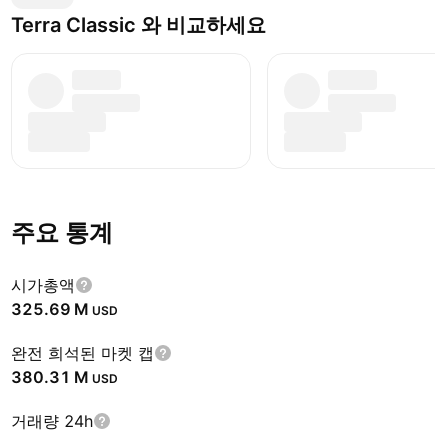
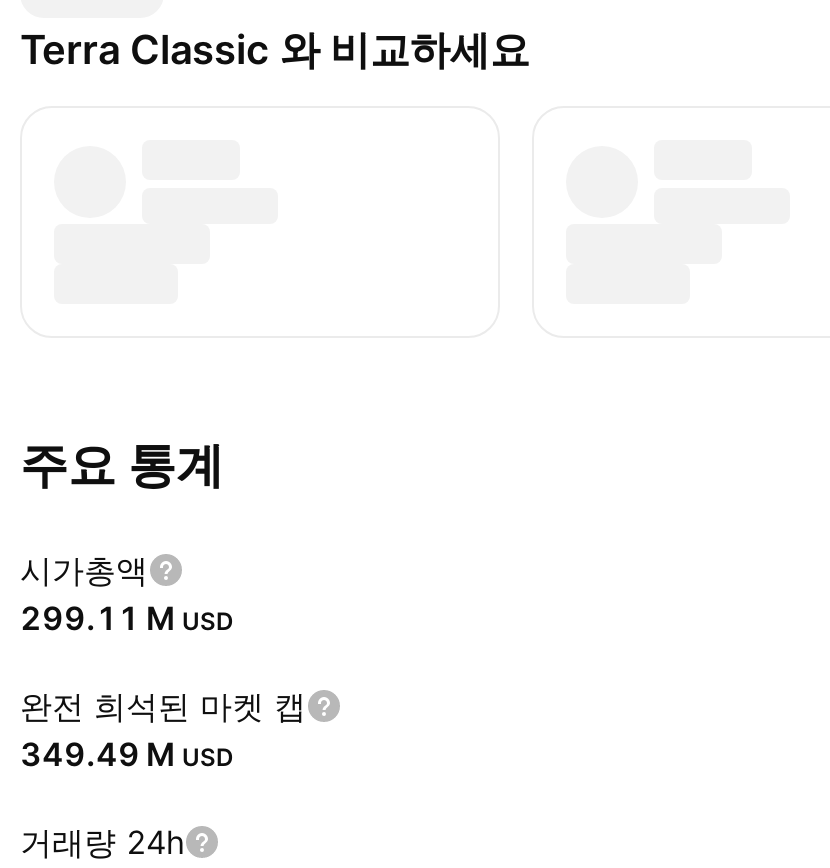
- 325.69 M USD
+ 299.11 M USD

- 380.31 M USD
+ 349.49 M USD
